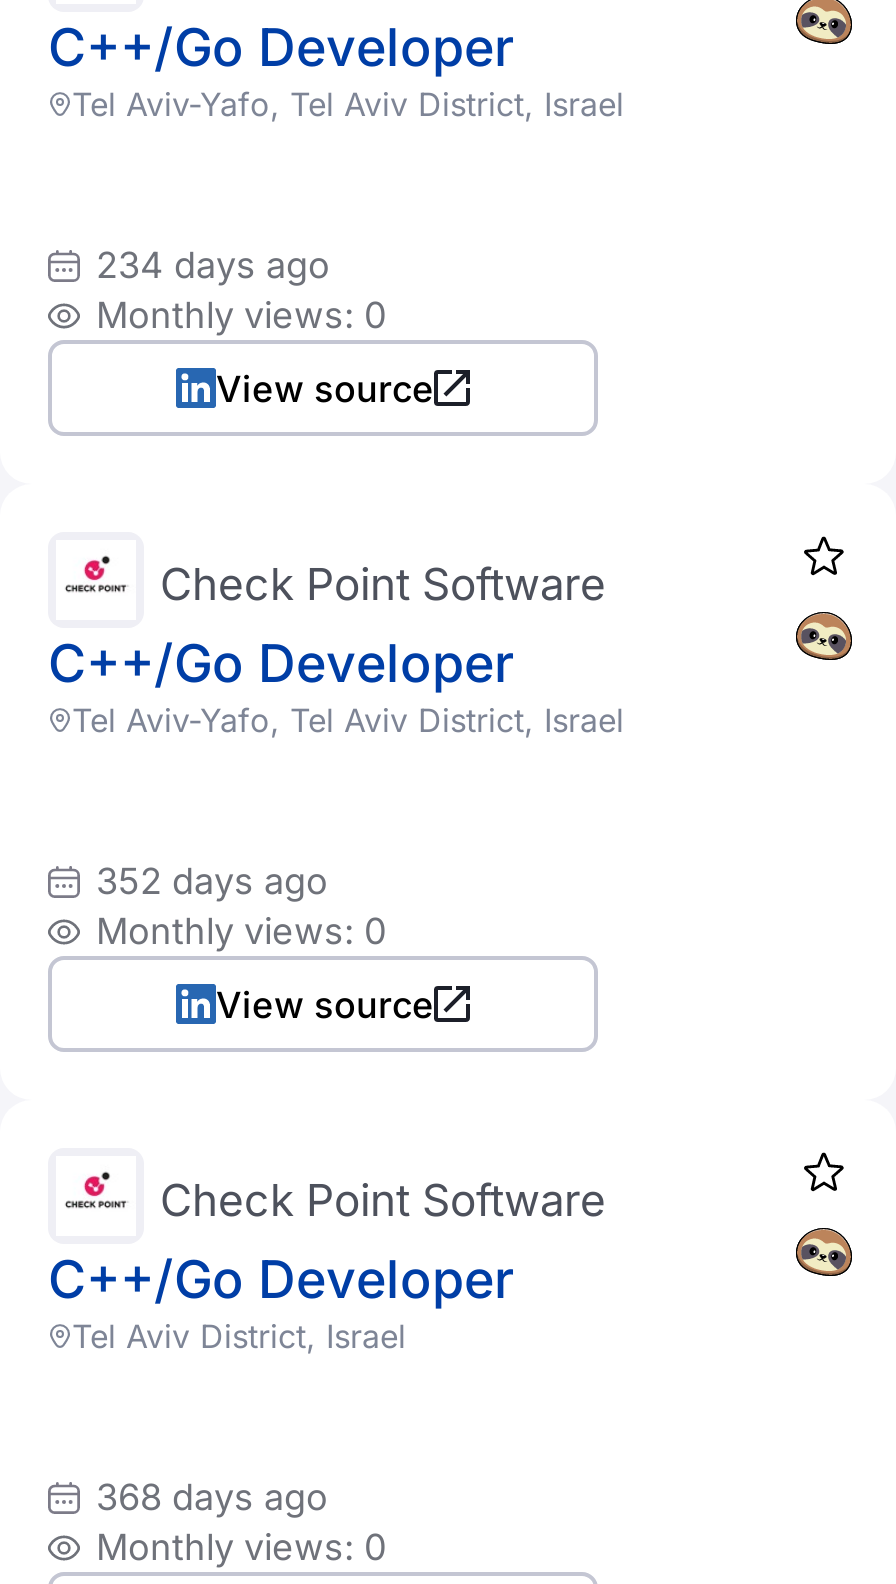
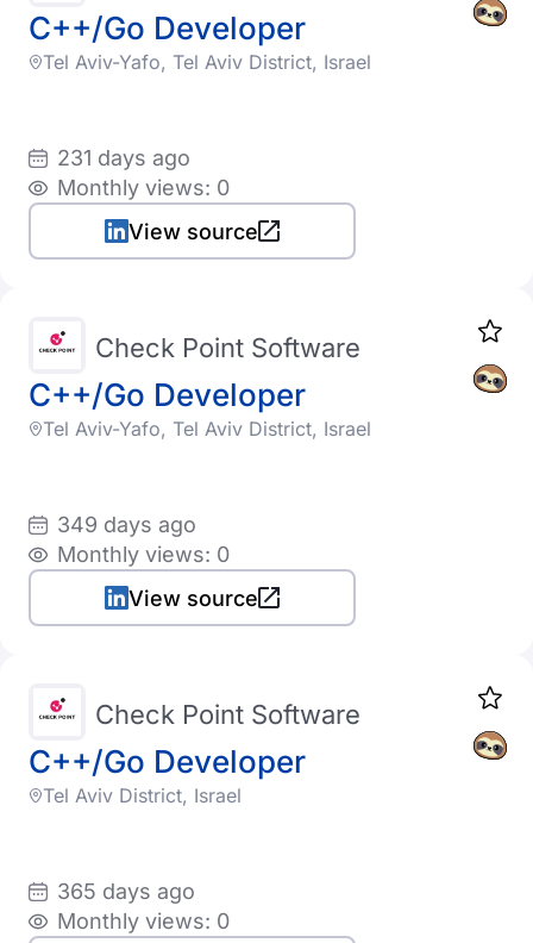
- 234 days ago
+ 231 days ago

- 352 days ago
+ 349 days ago

- 368 days ago
+ 365 days ago
